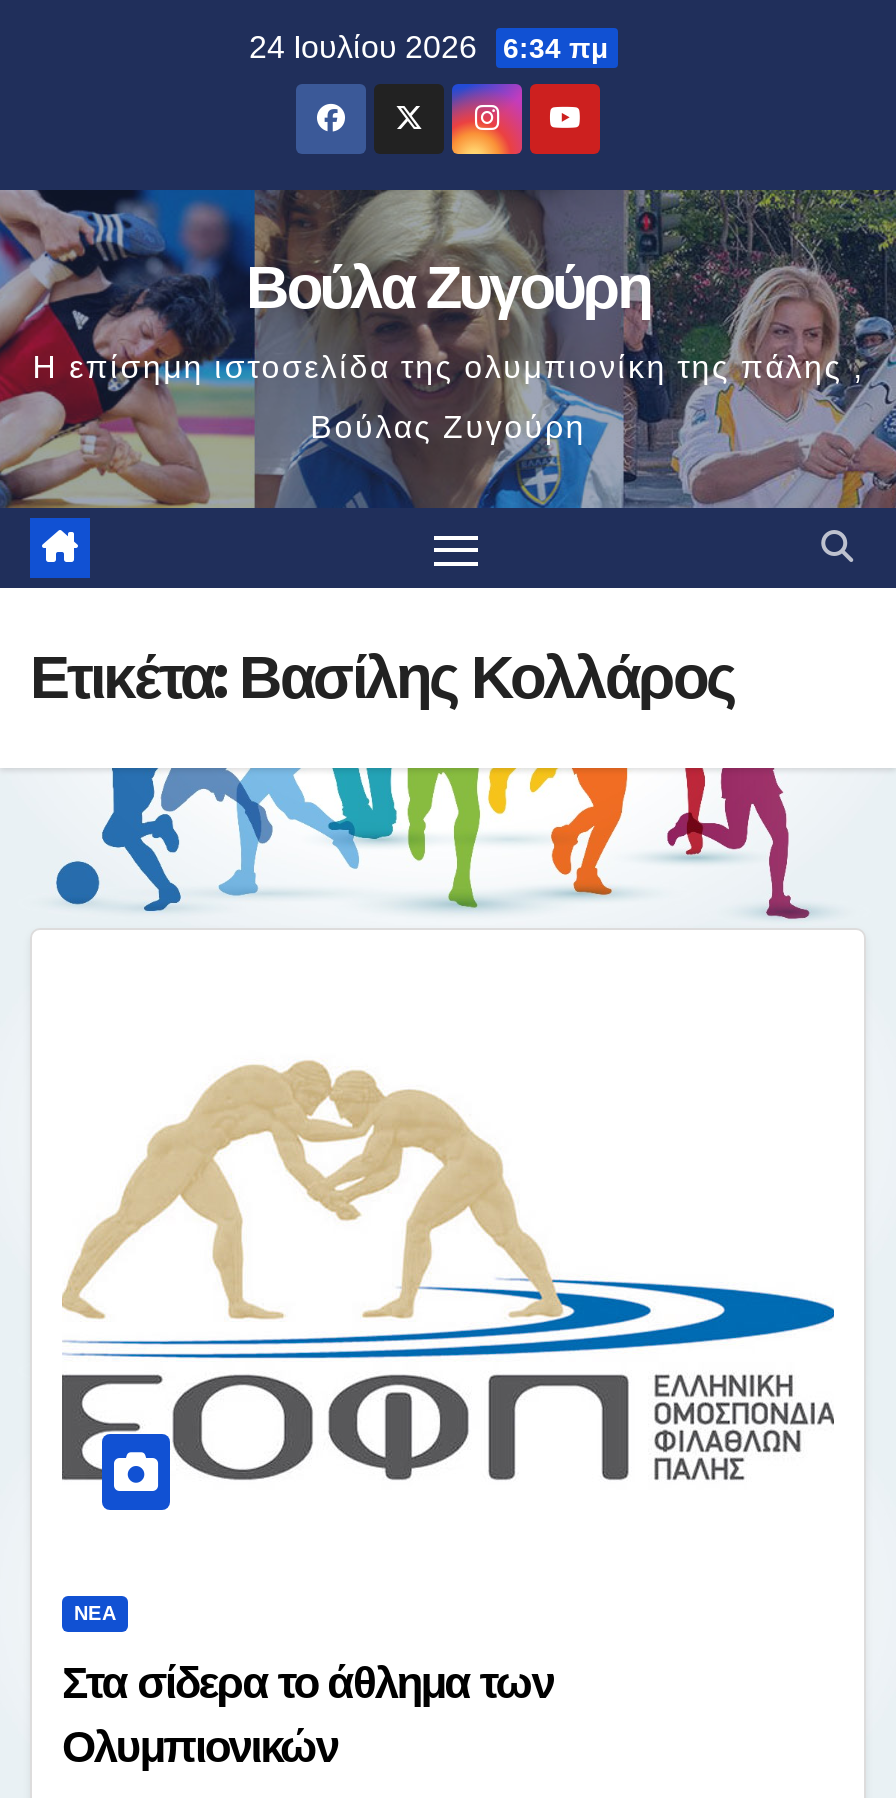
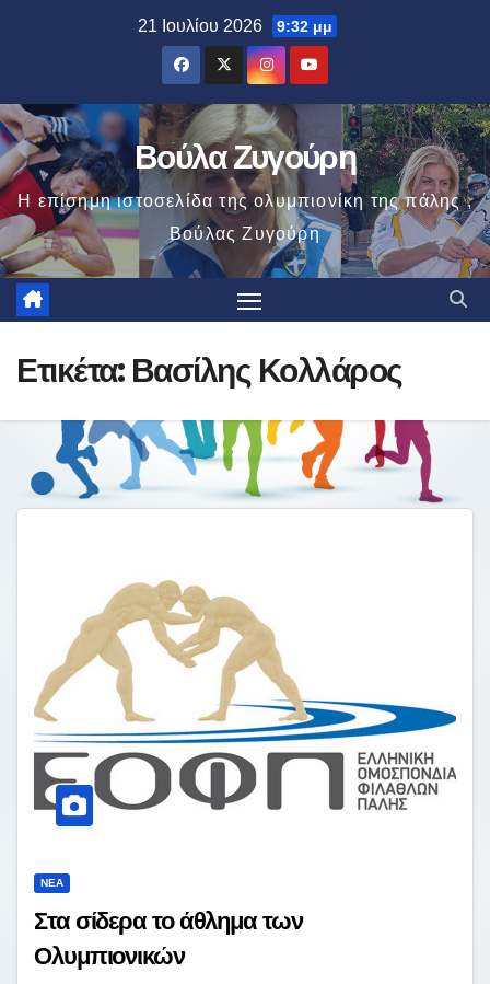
- 24 Ιουλίου 2026 6:34 πμ
+ 21 Ιουλίου 2026 9:32 μμ
